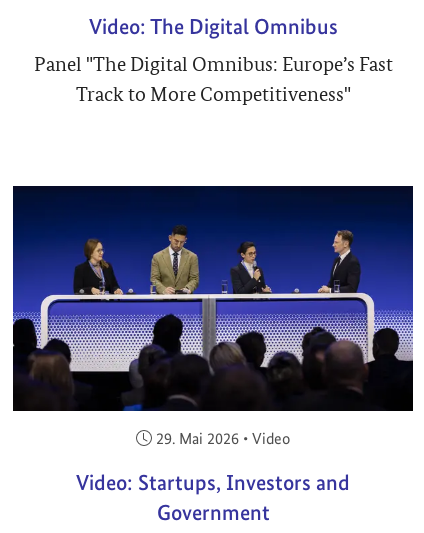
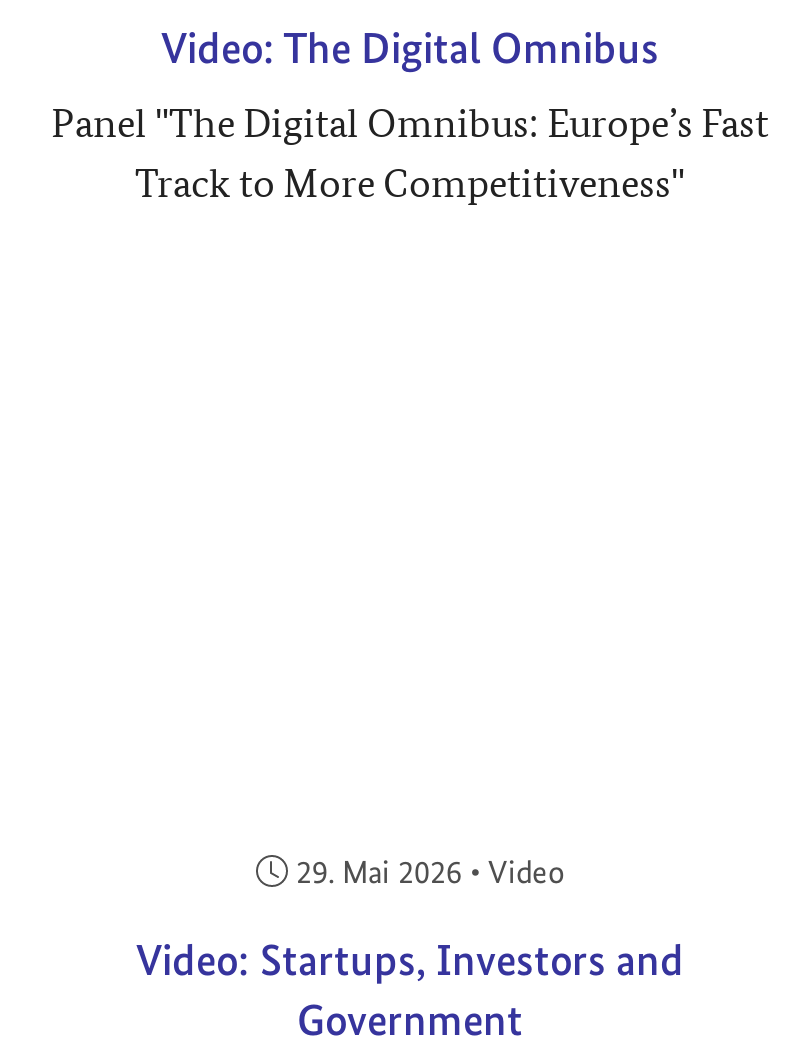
- [image]
